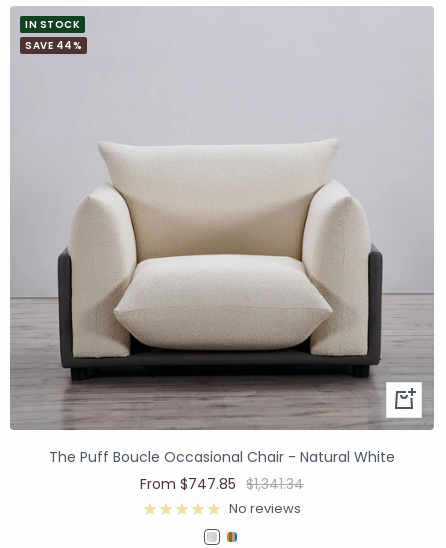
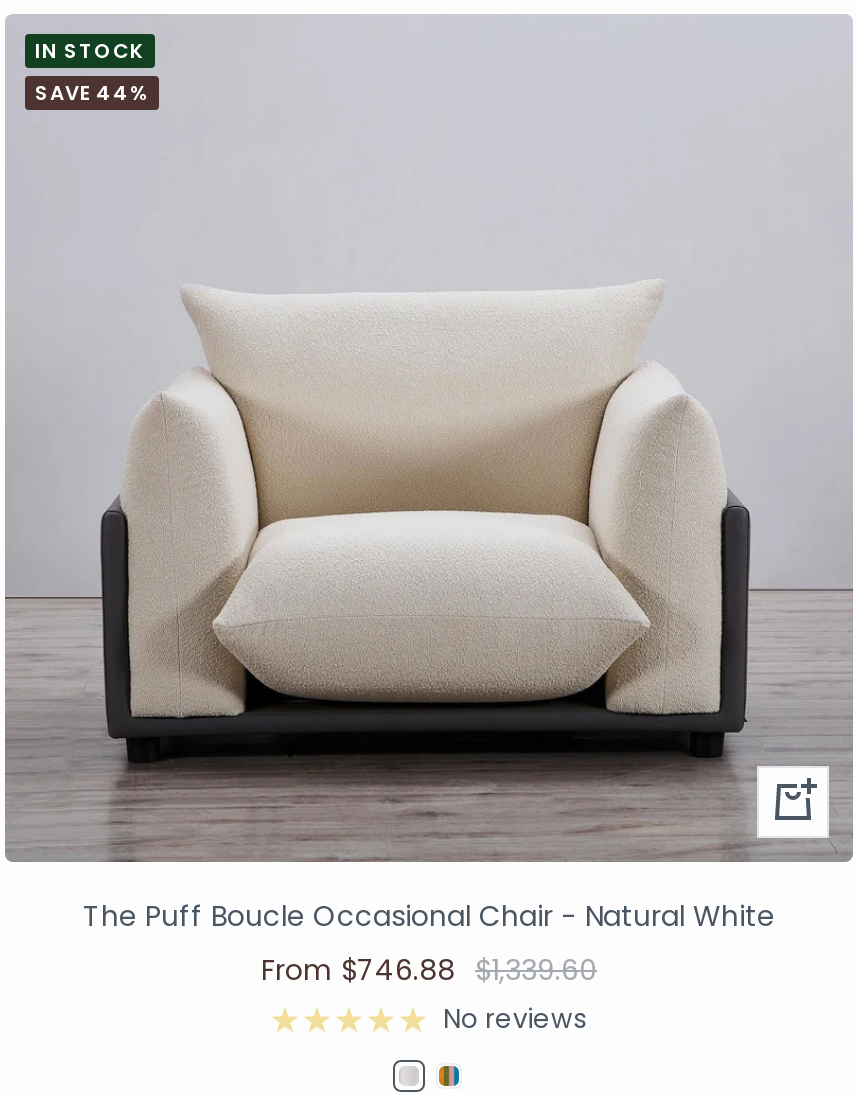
- From $747.85 $1,341.34
+ From $746.88 $1,339.60
